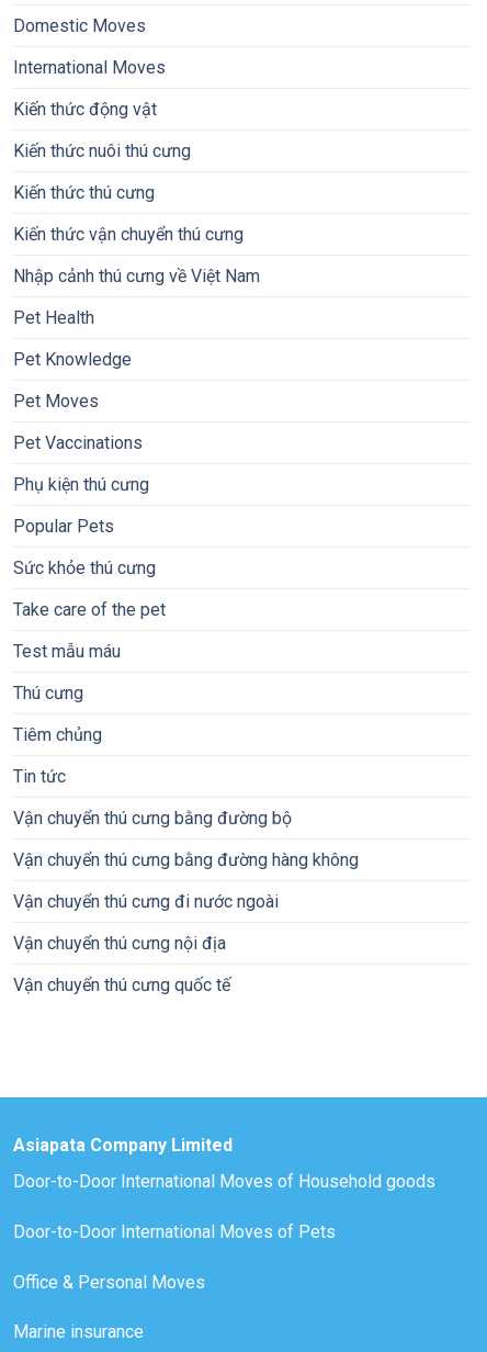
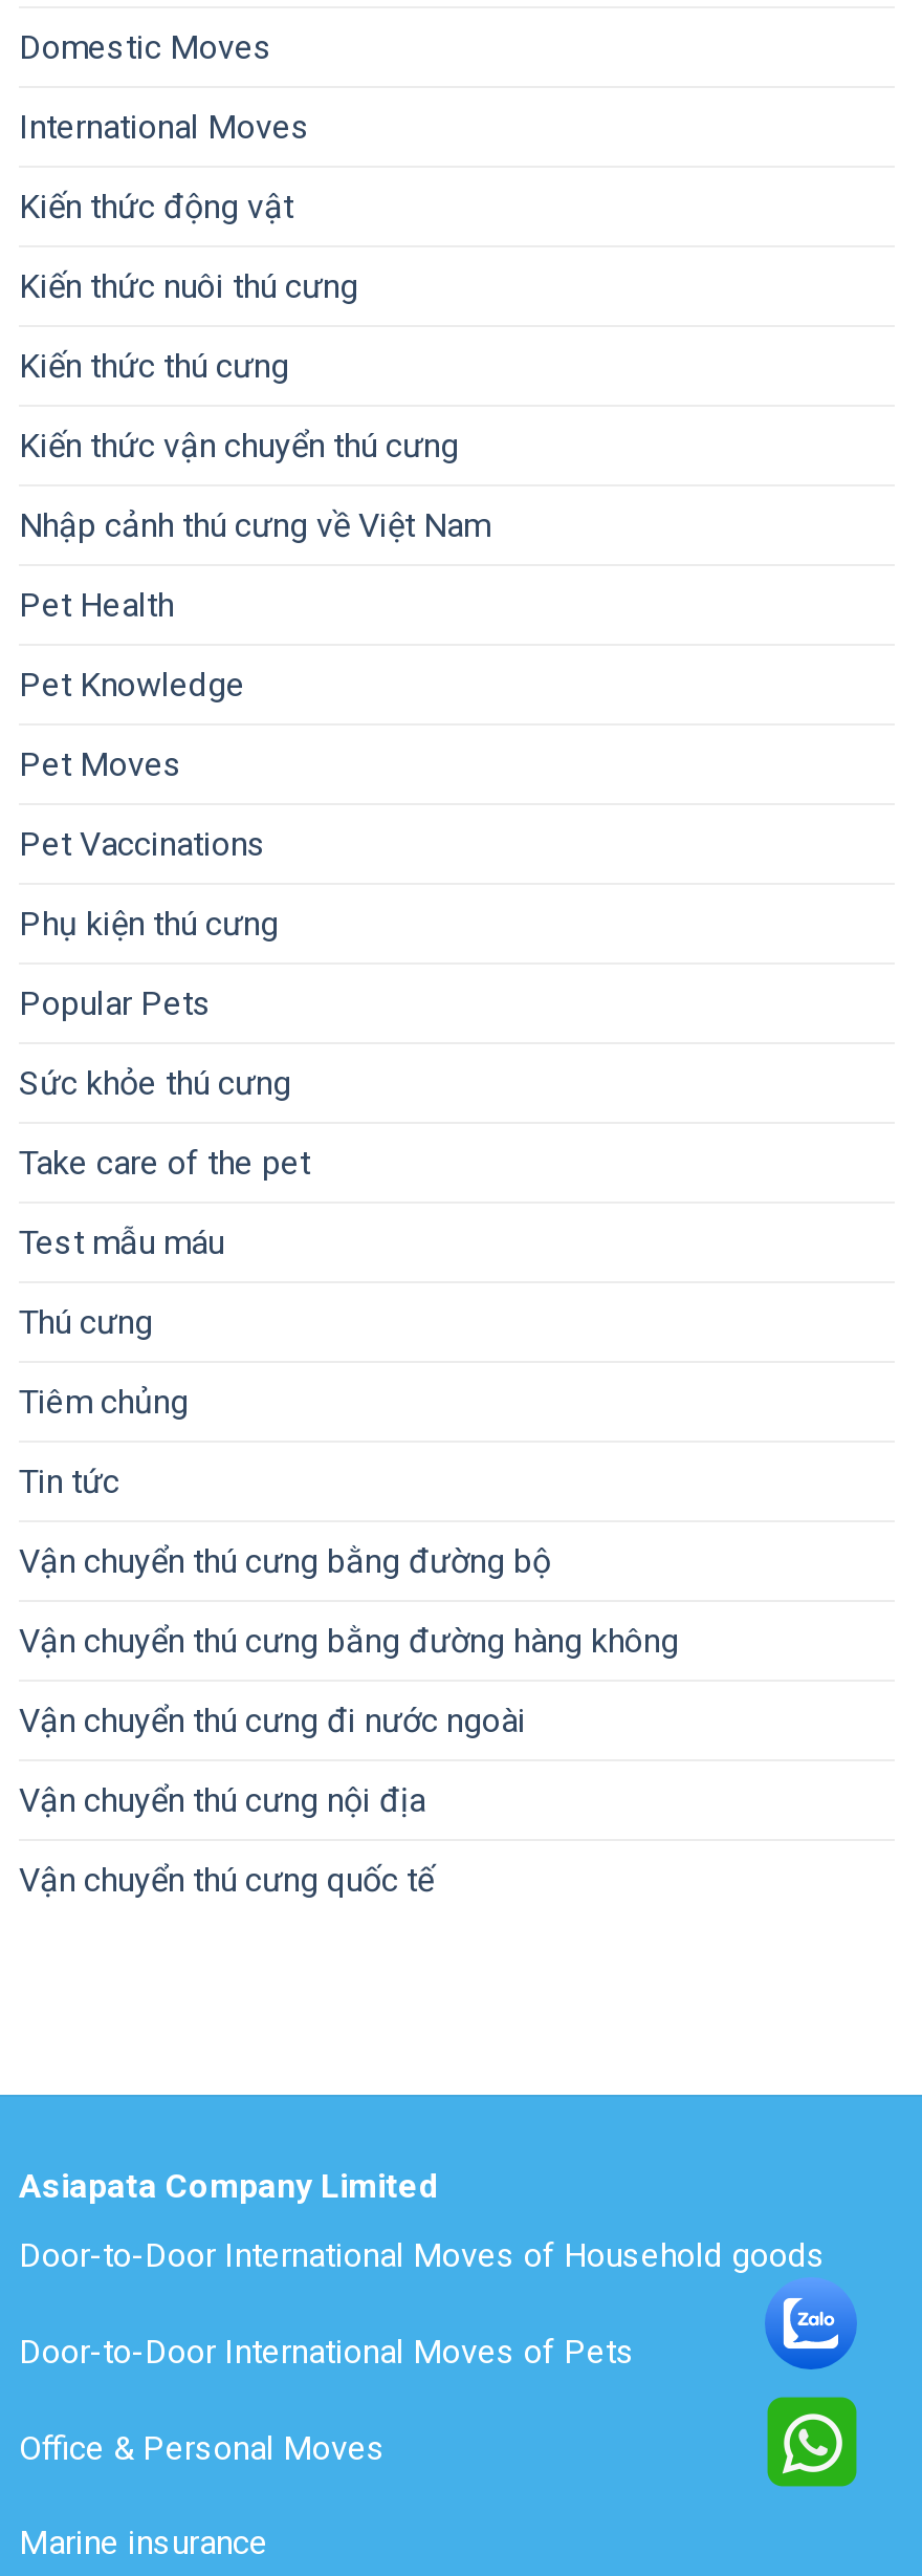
+ [image]

+ [image]
